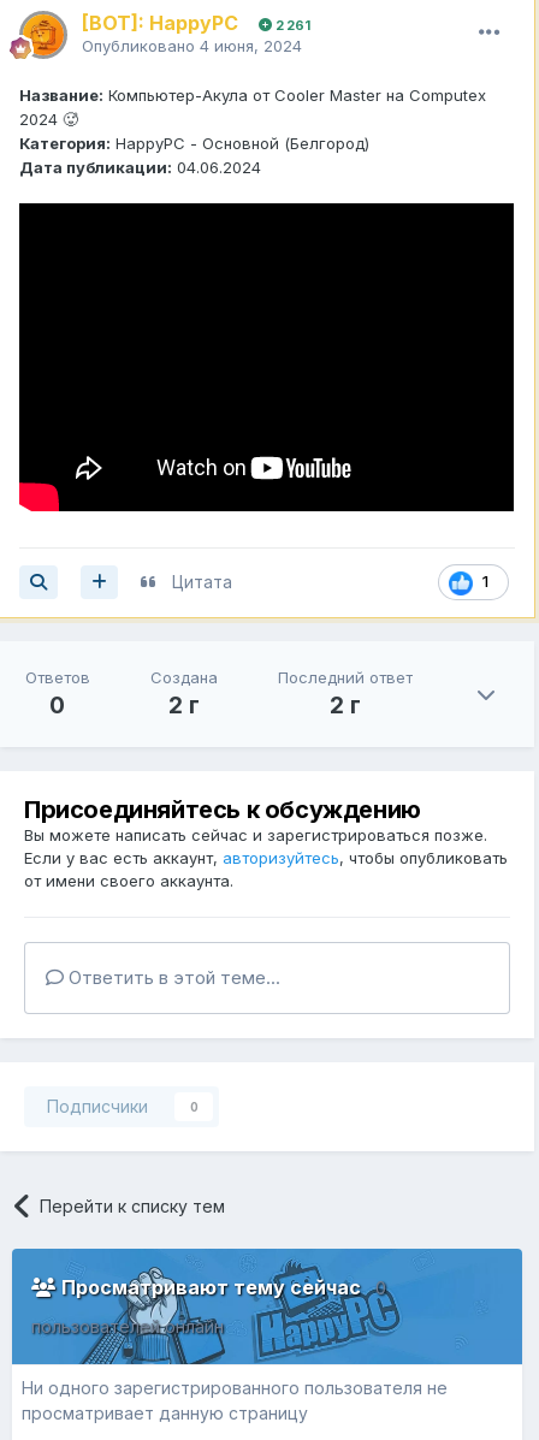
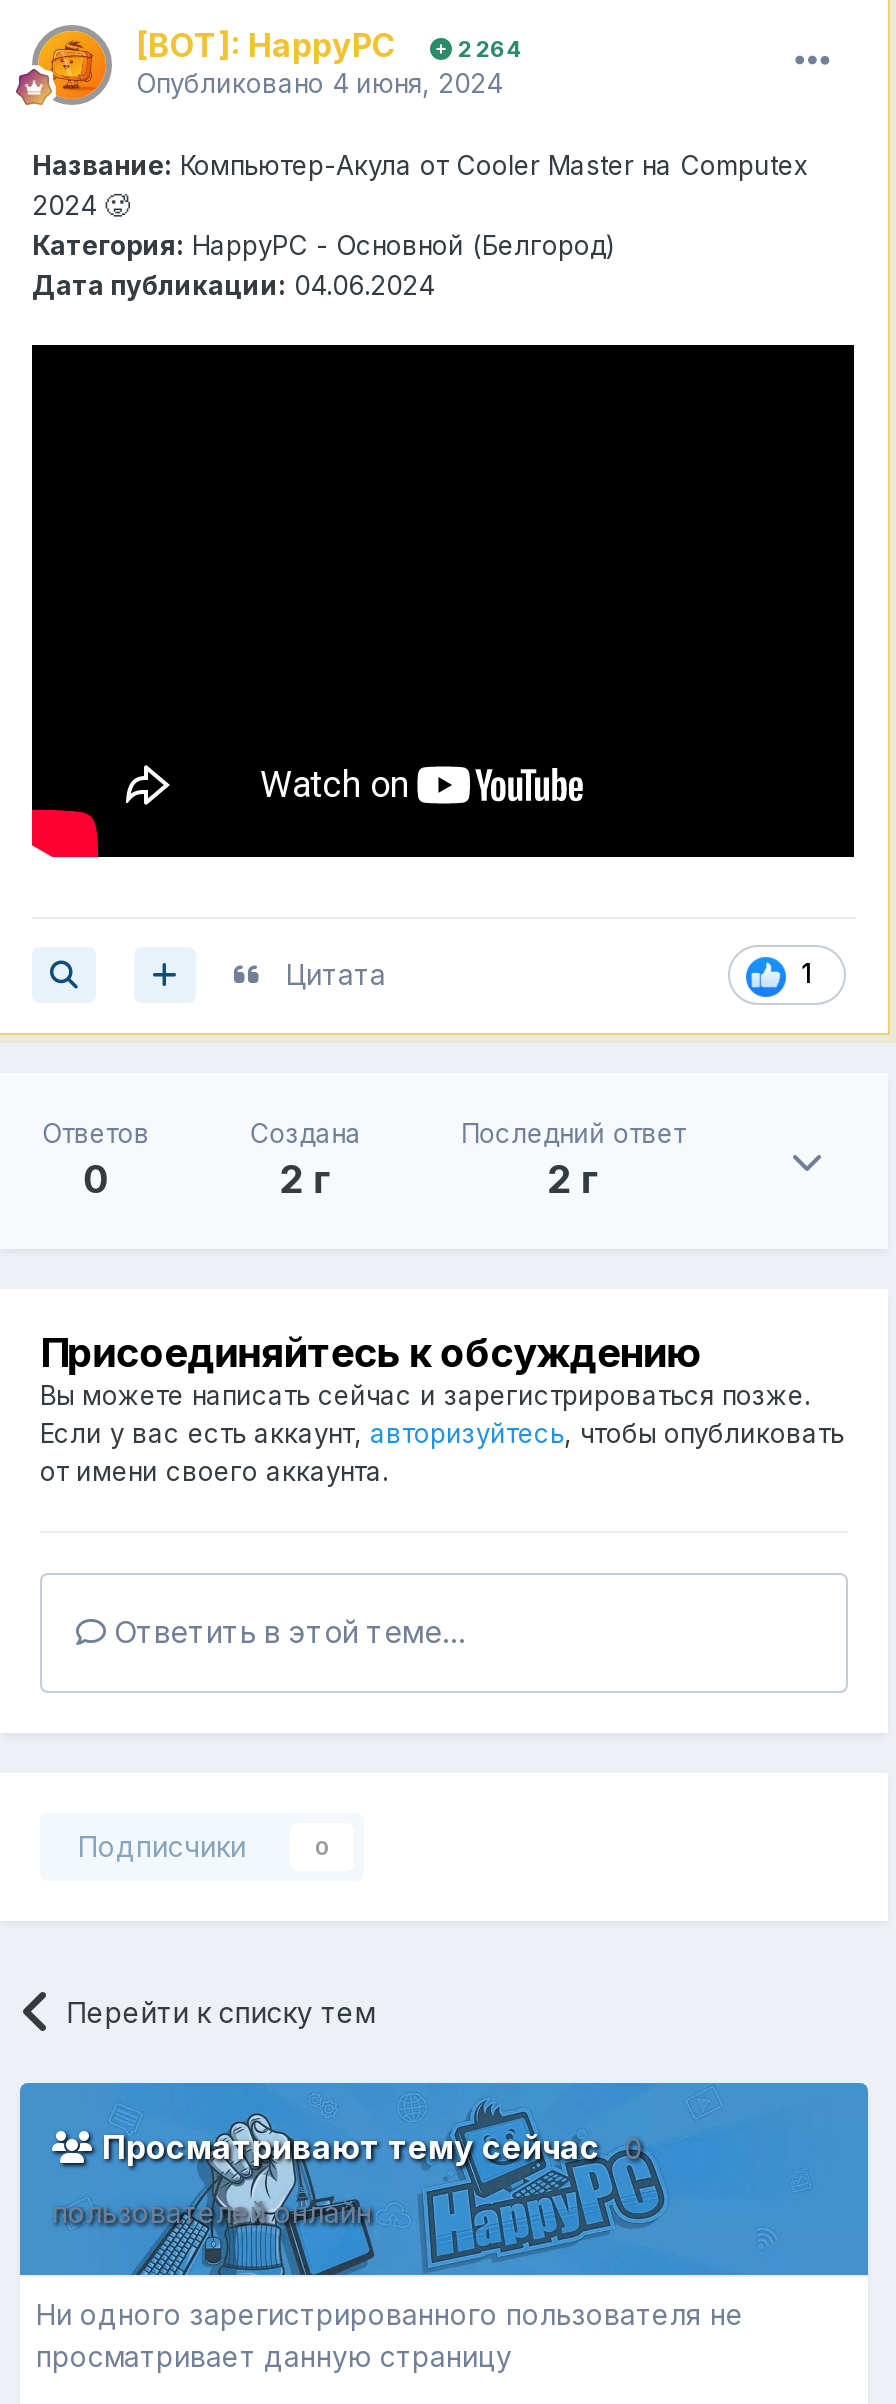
- [BOT]: HappyPC 2 261
+ [BOT]: HappyPC 2 264
